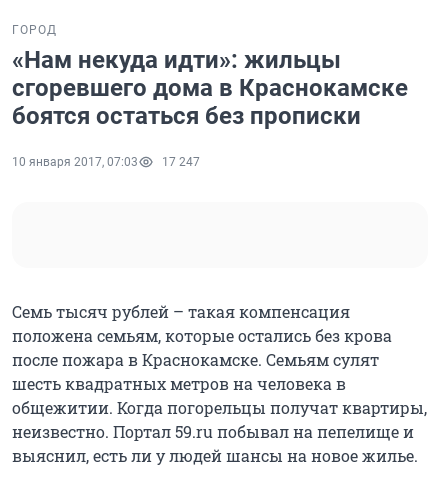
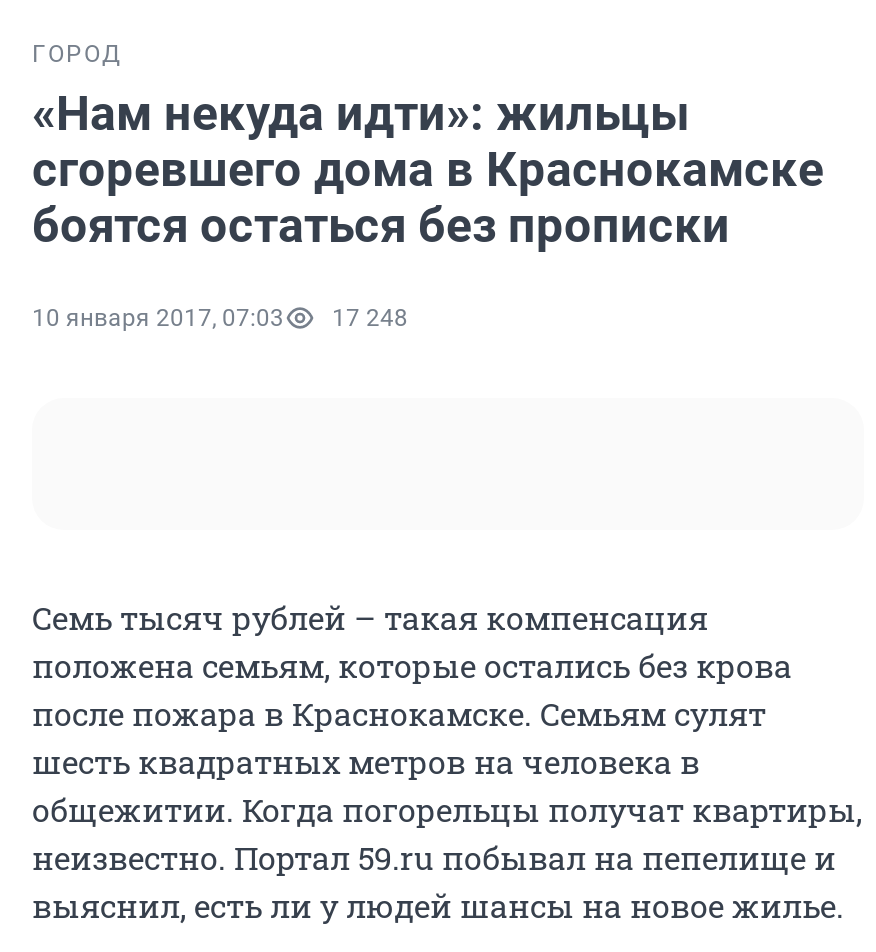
- 10 января 2017, 07:03 17 247
+ 10 января 2017, 07:03 17 248
